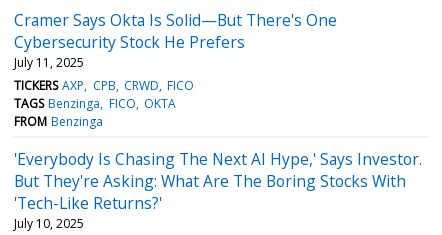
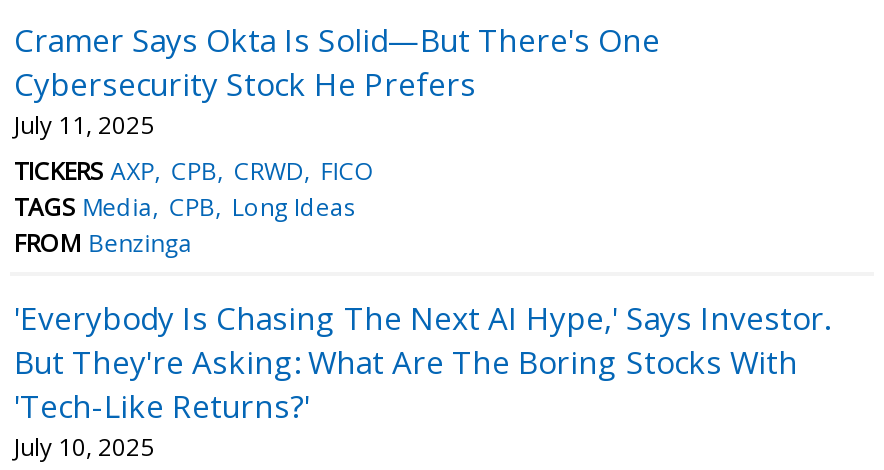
- TAGS Benzinga FICO OKTA
+ TAGS Media CPB Long Ideas
